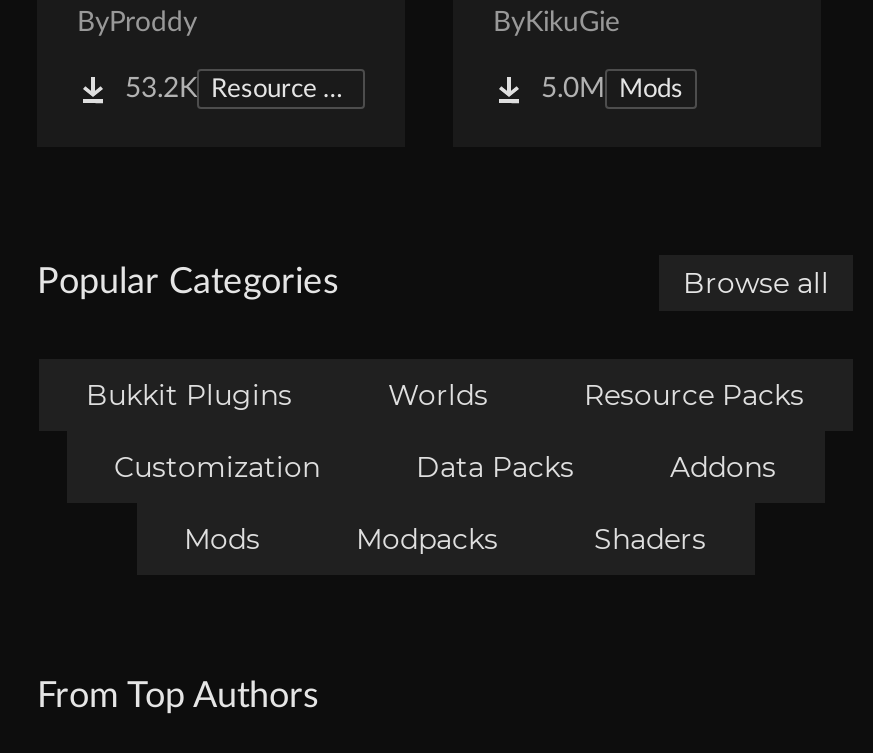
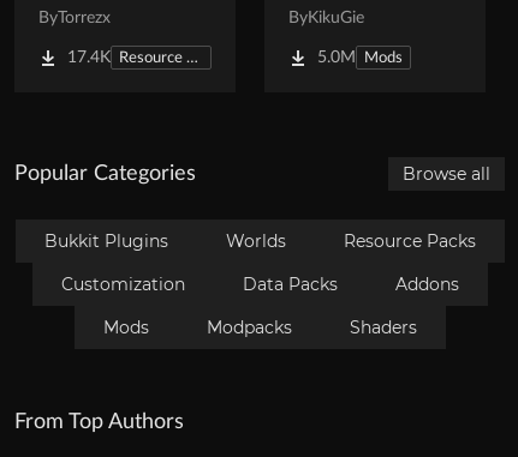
- ByProddy
+ ByTorrezx

- 53.2K
+ 17.4K
